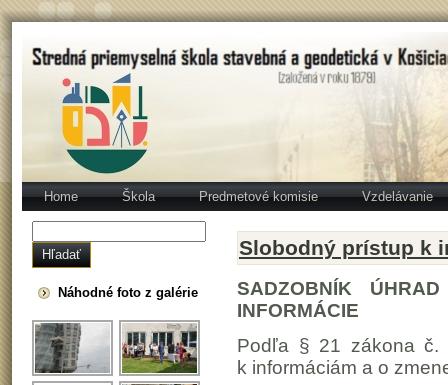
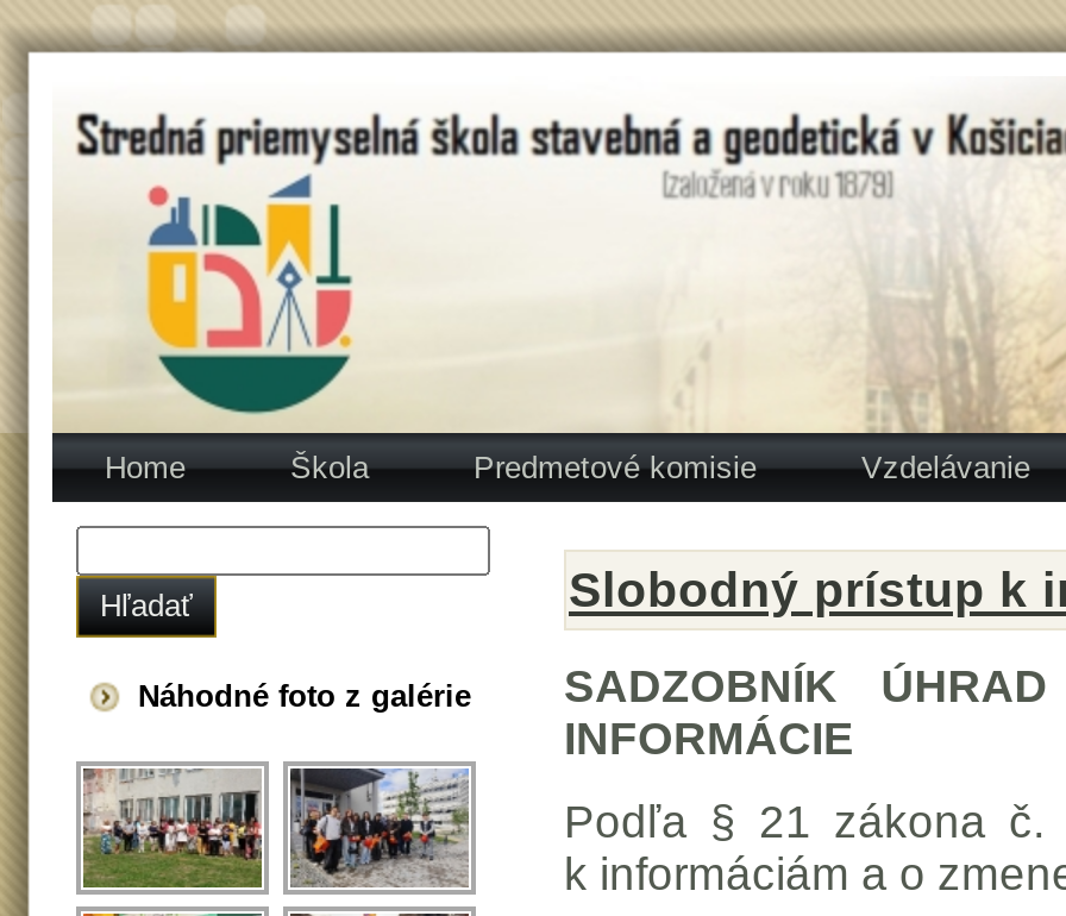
- [image]
+ [image]

- [image]
+ [image]
